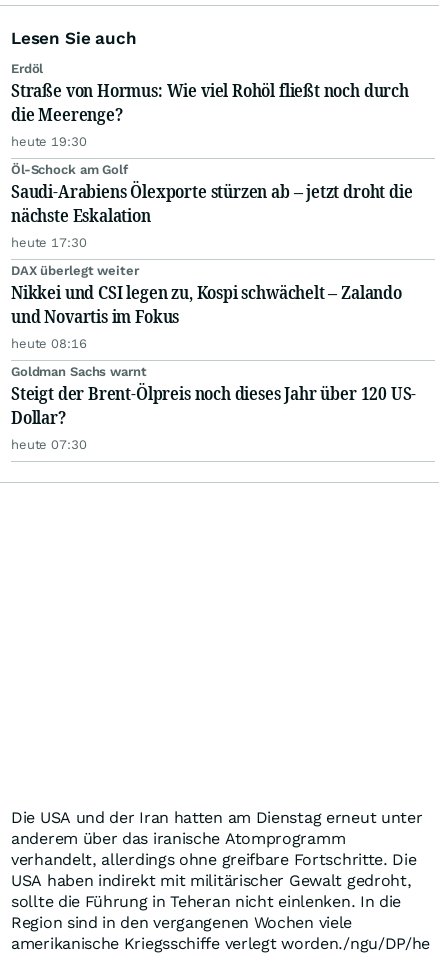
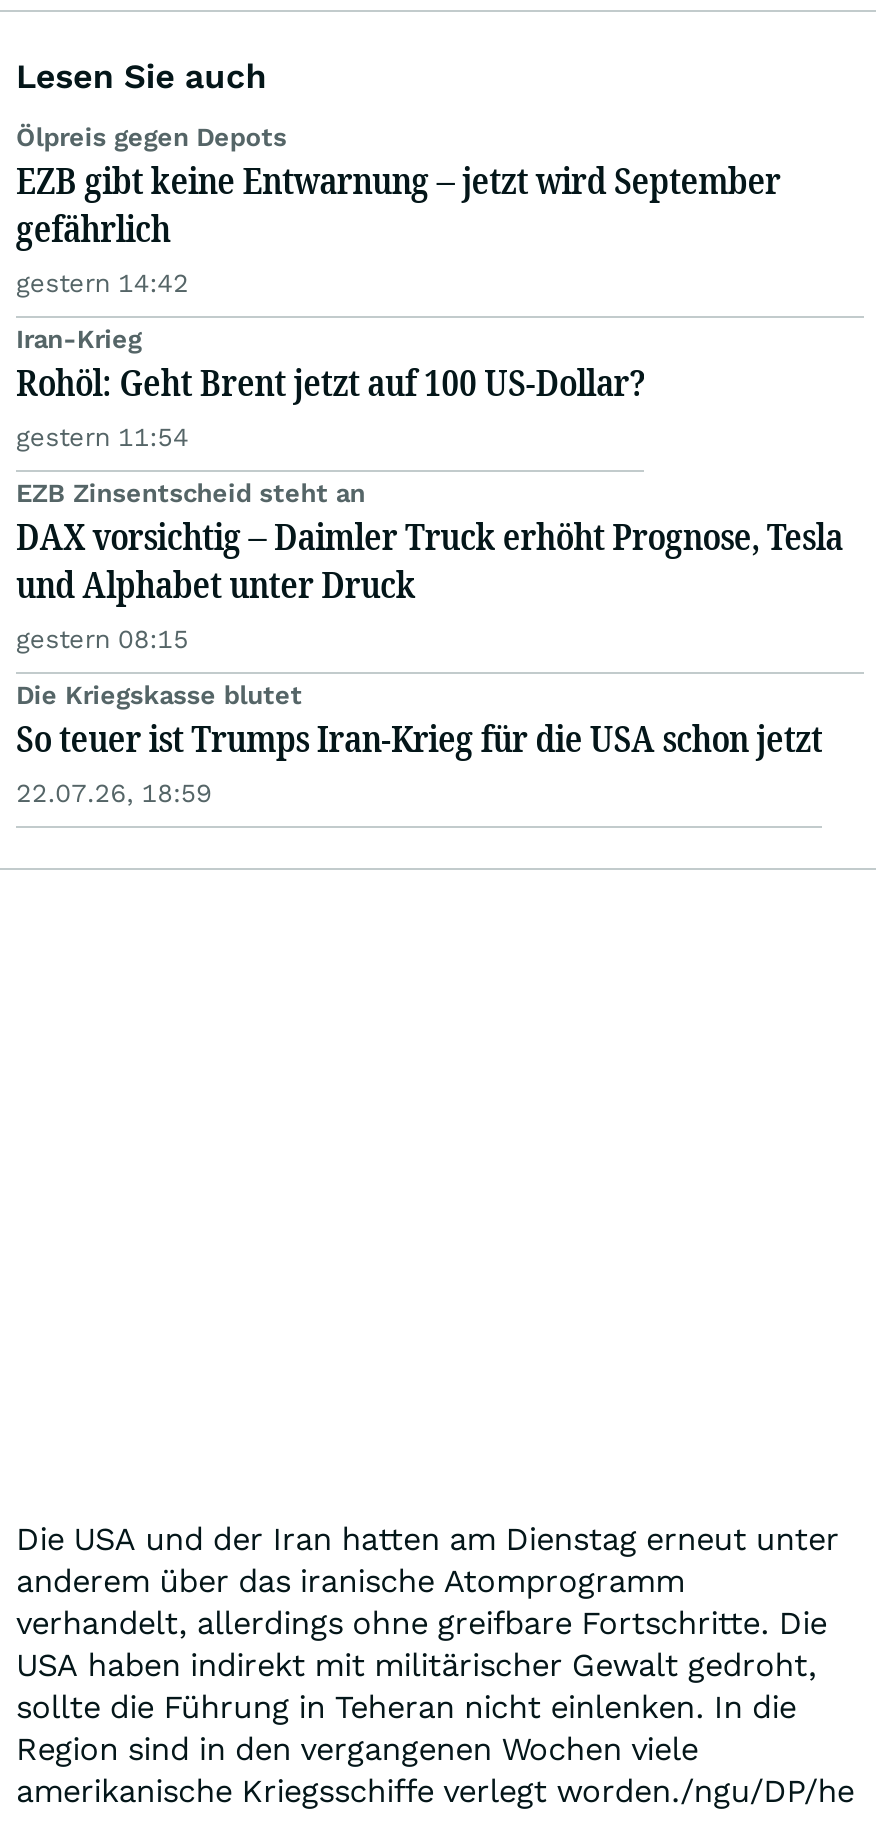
- Erdöl
- Straße von Hormus: Wie viel Rohöl fließt noch durch
- die Meerenge?
- heute 19:30
+ Ölpreis gegen Depots
+ EZB gibt keine Entwarnung – jetzt wird September
+ gefährlich
+ gestern 14:42

- Öl-Schock am Golf
- Saudi-Arabiens Ölexporte stürzen ab – jetzt droht die
- nächste Eskalation
- heute 17:30
+ Iran-Krieg
+ Rohöl: Geht Brent jetzt auf 100 US-Dollar?
+ gestern 11:54

- DAX überlegt weiter
- Nikkei und CSI legen zu, Kospi schwächelt – Zalando
- und Novartis im Fokus
- heute 08:16
+ EZB Zinsentscheid steht an
+ DAX vorsichtig – Daimler Truck erhöht Prognose, Tesla
+ und Alphabet unter Druck
+ gestern 08:15

- Goldman Sachs warnt
- Steigt der Brent-Ölpreis noch dieses Jahr über 120 US-
- Dollar?
- heute 07:30
+ Die Kriegskasse blutet
+ So teuer ist Trumps Iran-Krieg für die USA schon jetzt
+ 22.07.26, 18:59
